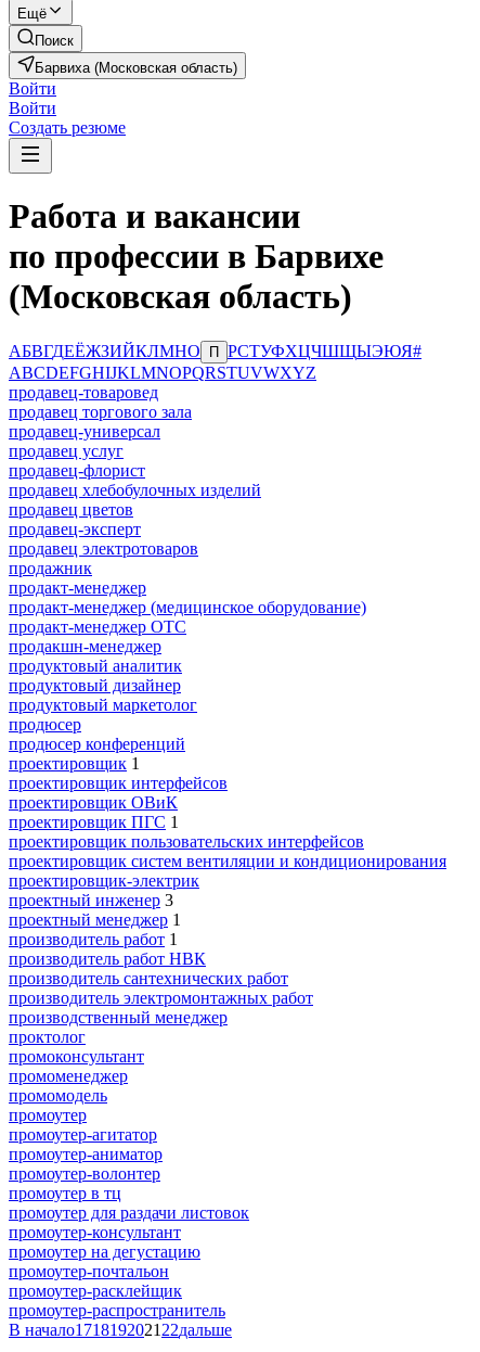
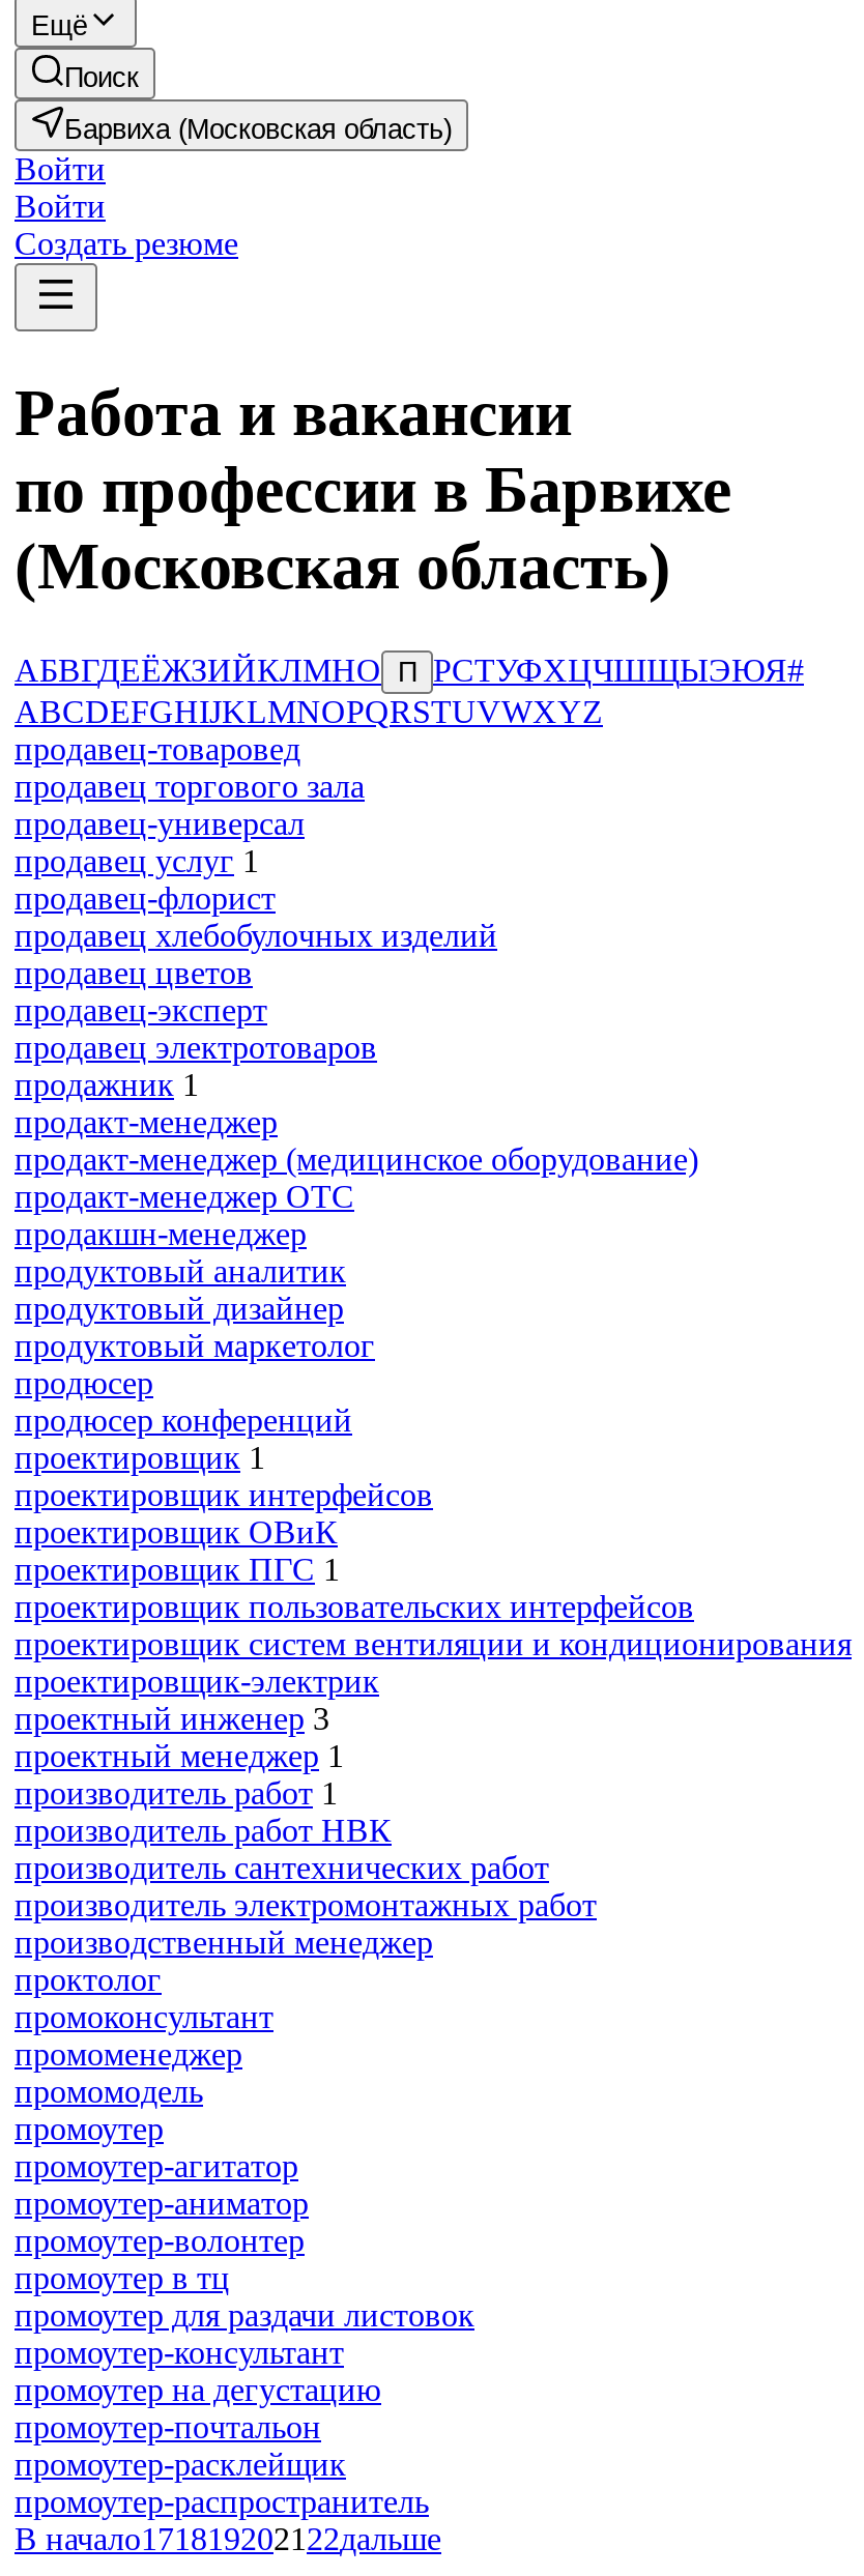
- продавец услуг
+ продавец услуг 1

- продажник
+ продажник 1
